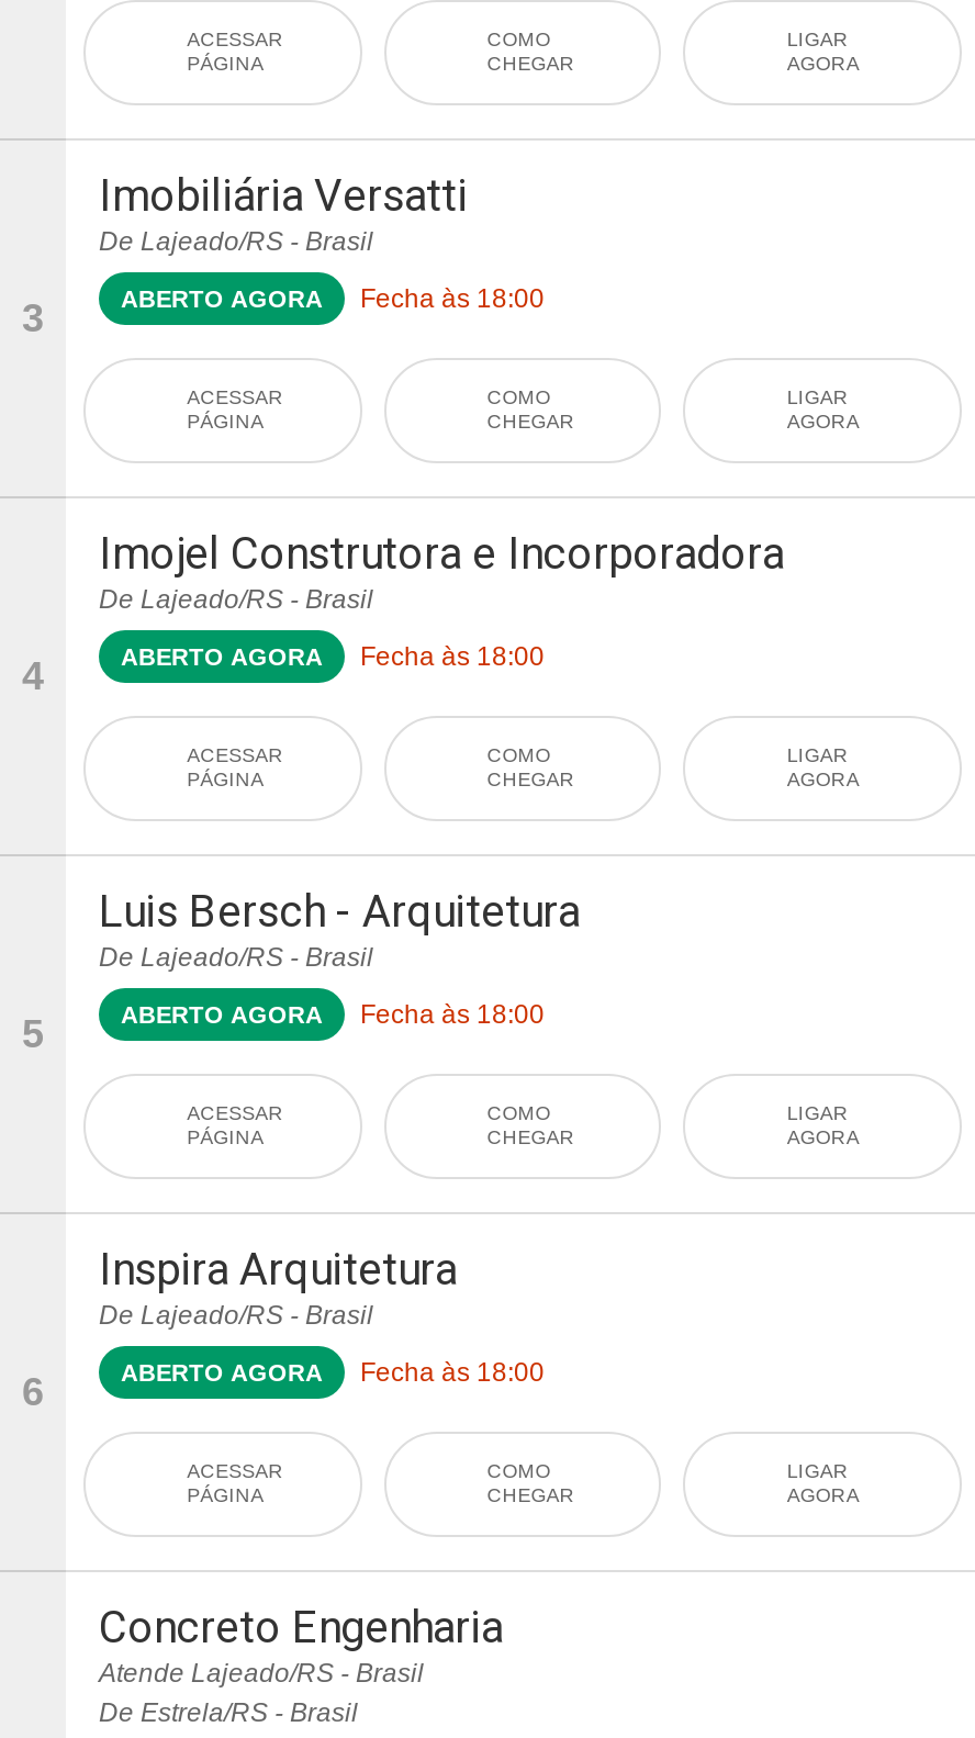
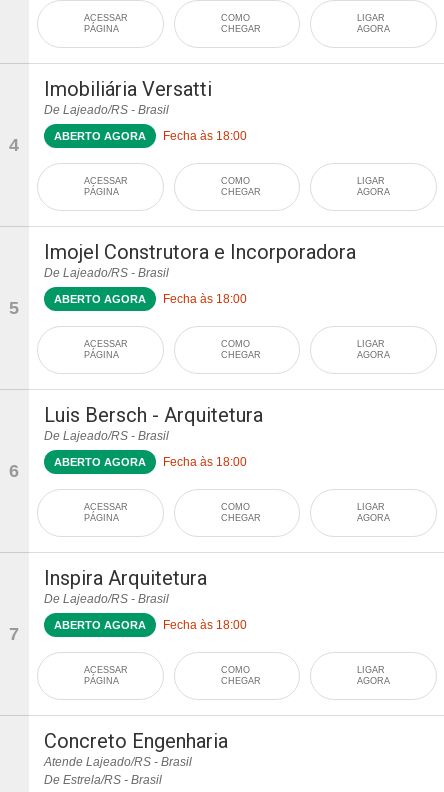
- 3
+ 4

- 4
+ 5

- 5
+ 6

- 6
+ 7
